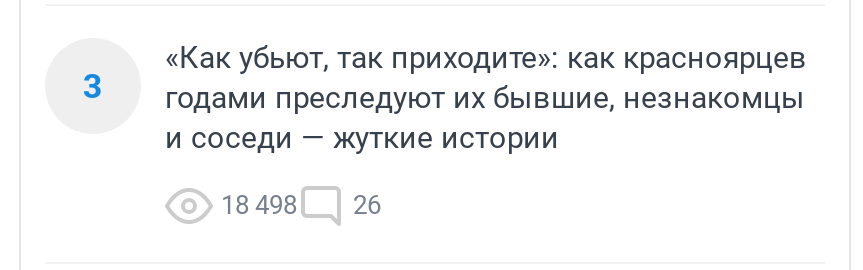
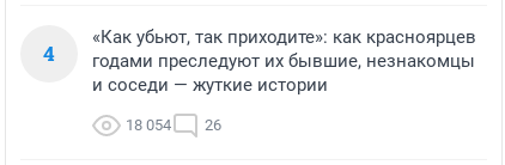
- 3 годами преследуют их бывшие, незнакомцы
+ 4 годами преследуют их бывшие, незнакомцы

- 18 498 26
+ 18 054 26
